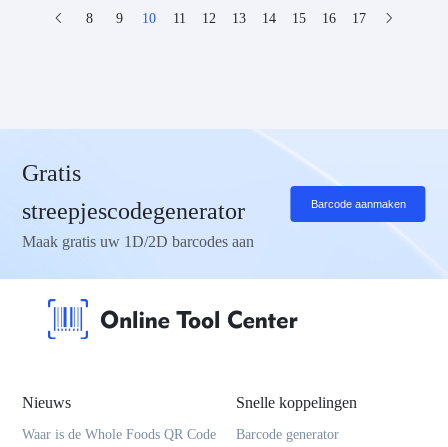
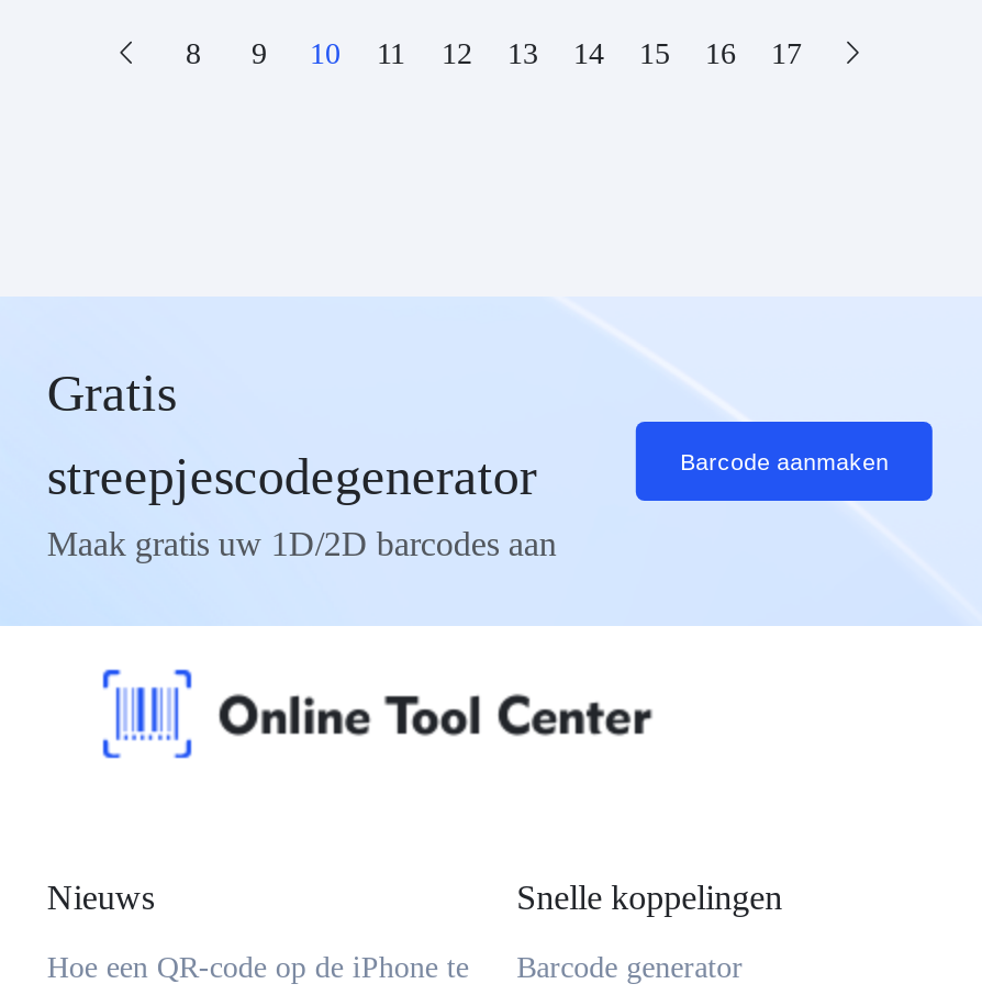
- Waar is de Whole Foods QR Code
+ Hoe een QR-code op de iPhone te
